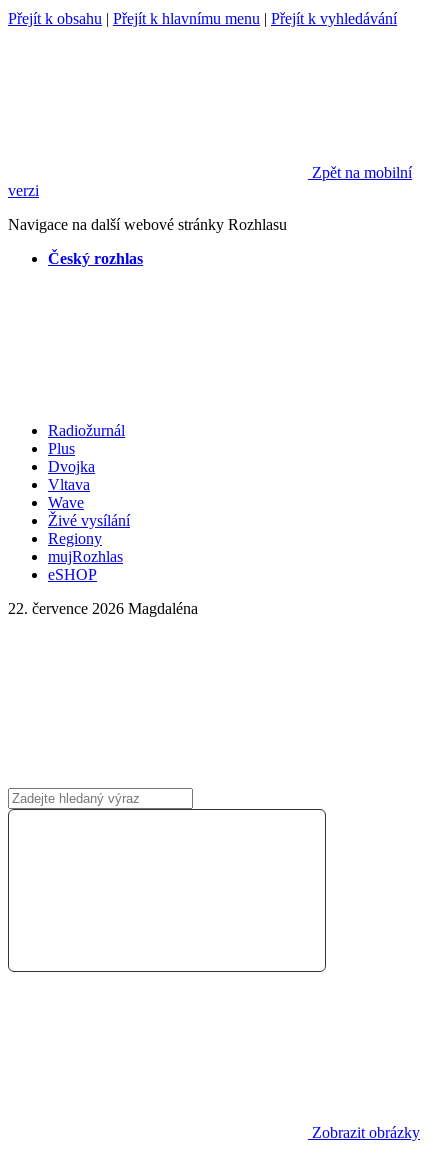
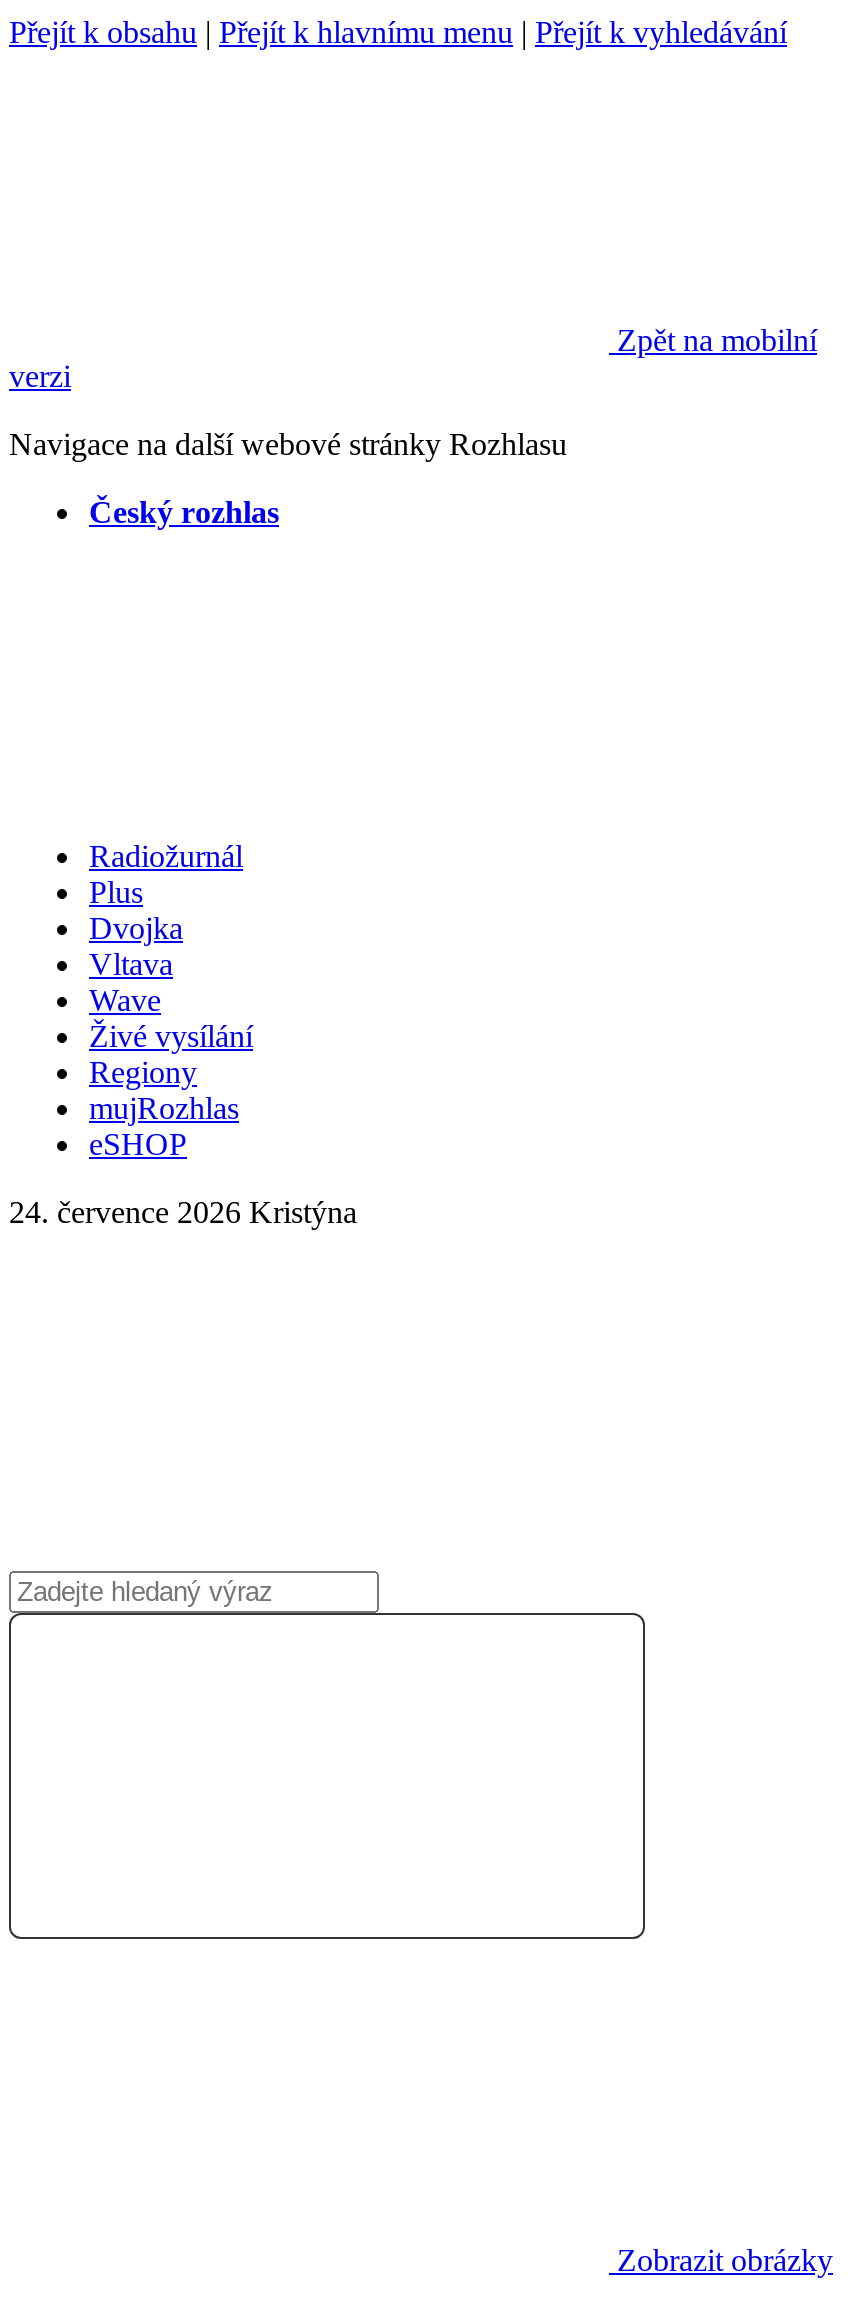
- 22. července 2026 Magdaléna
+ 24. července 2026 Kristýna
